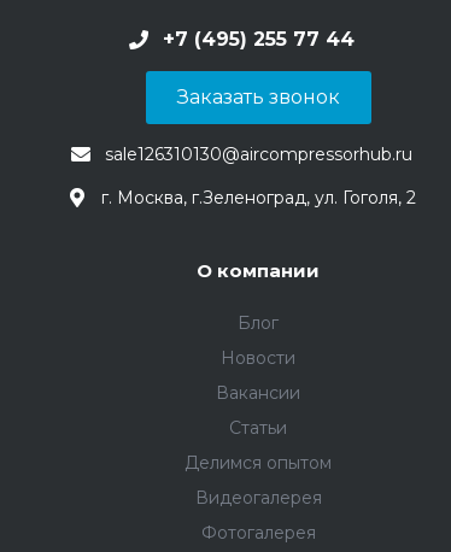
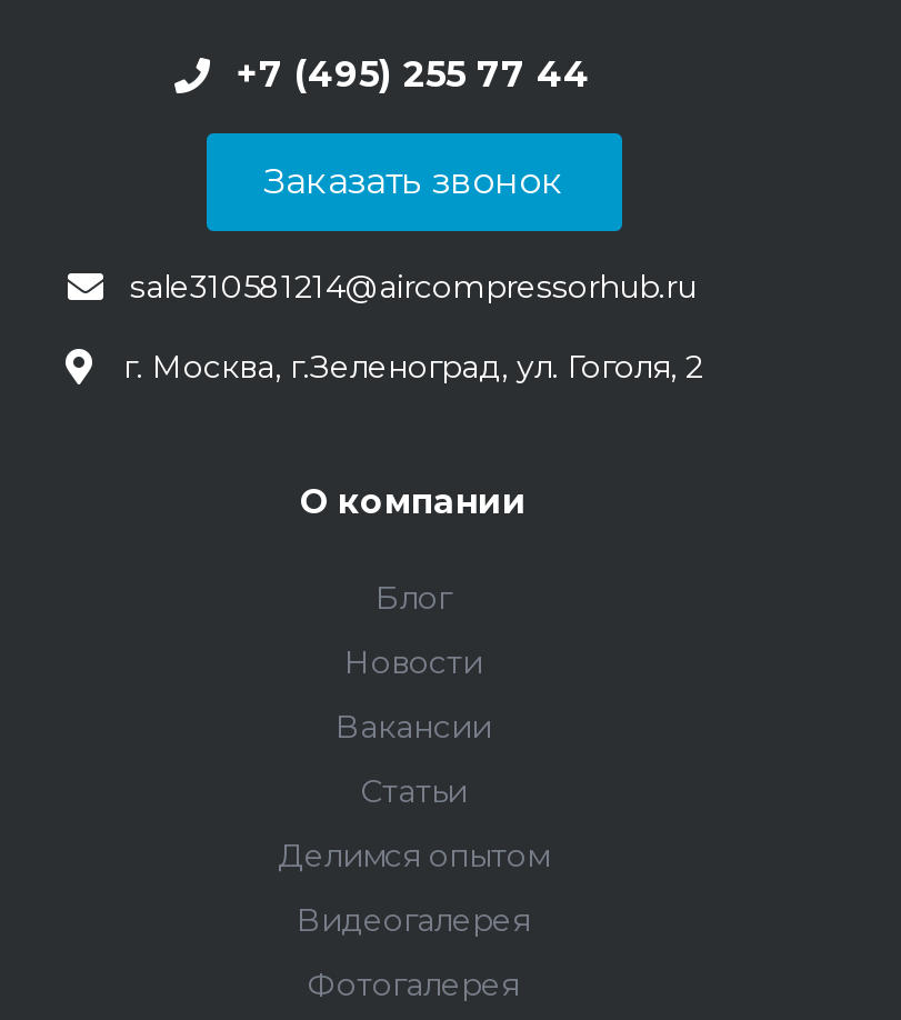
- sale126310130@aircompressorhub.ru
+ sale310581214@aircompressorhub.ru
